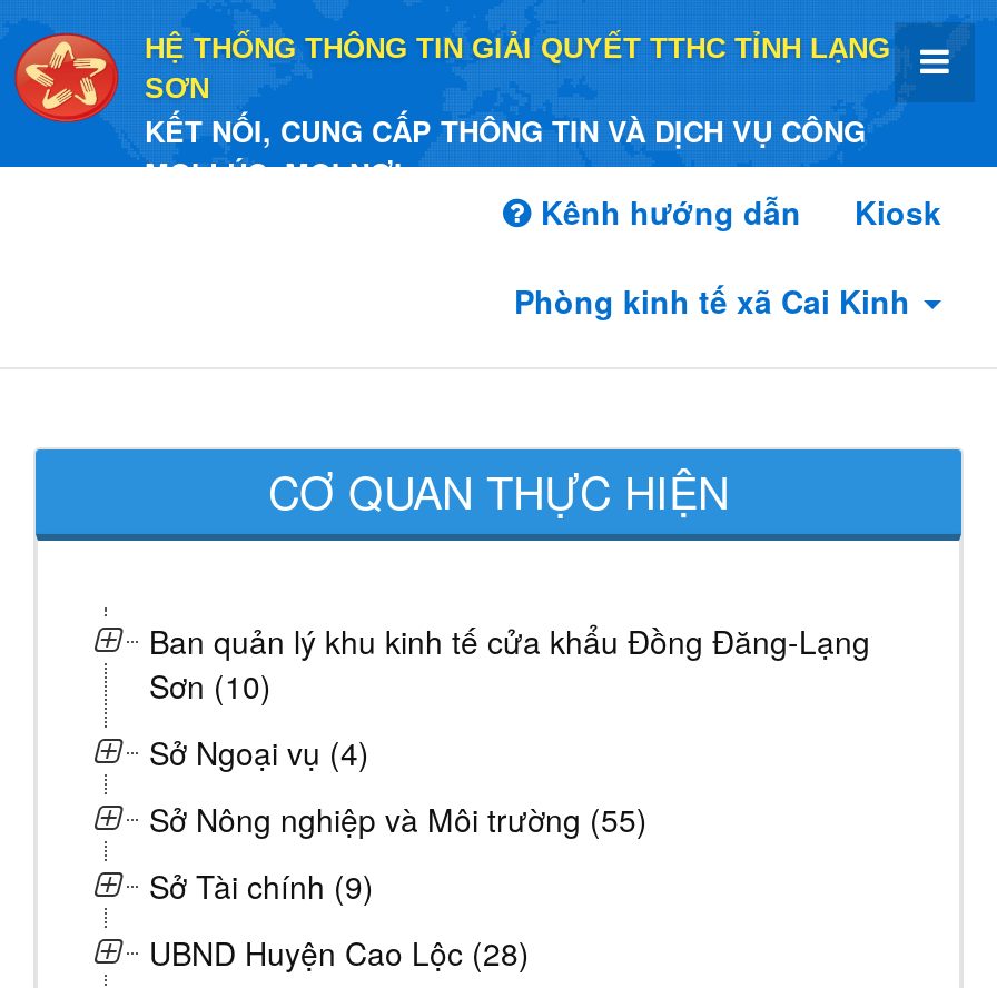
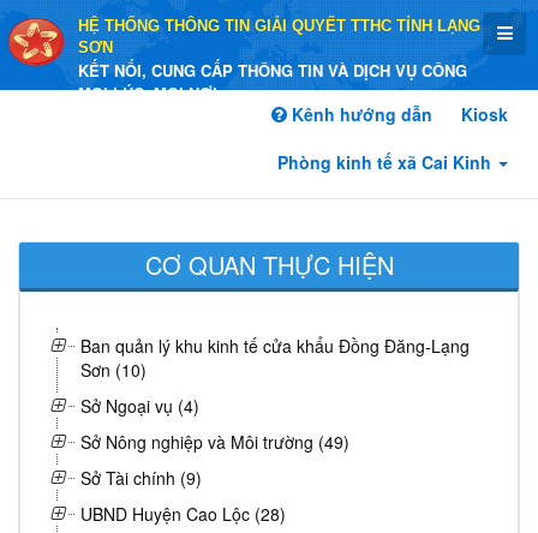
- Sở Nông nghiệp và Môi trường (55)
+ Sở Nông nghiệp và Môi trường (49)
